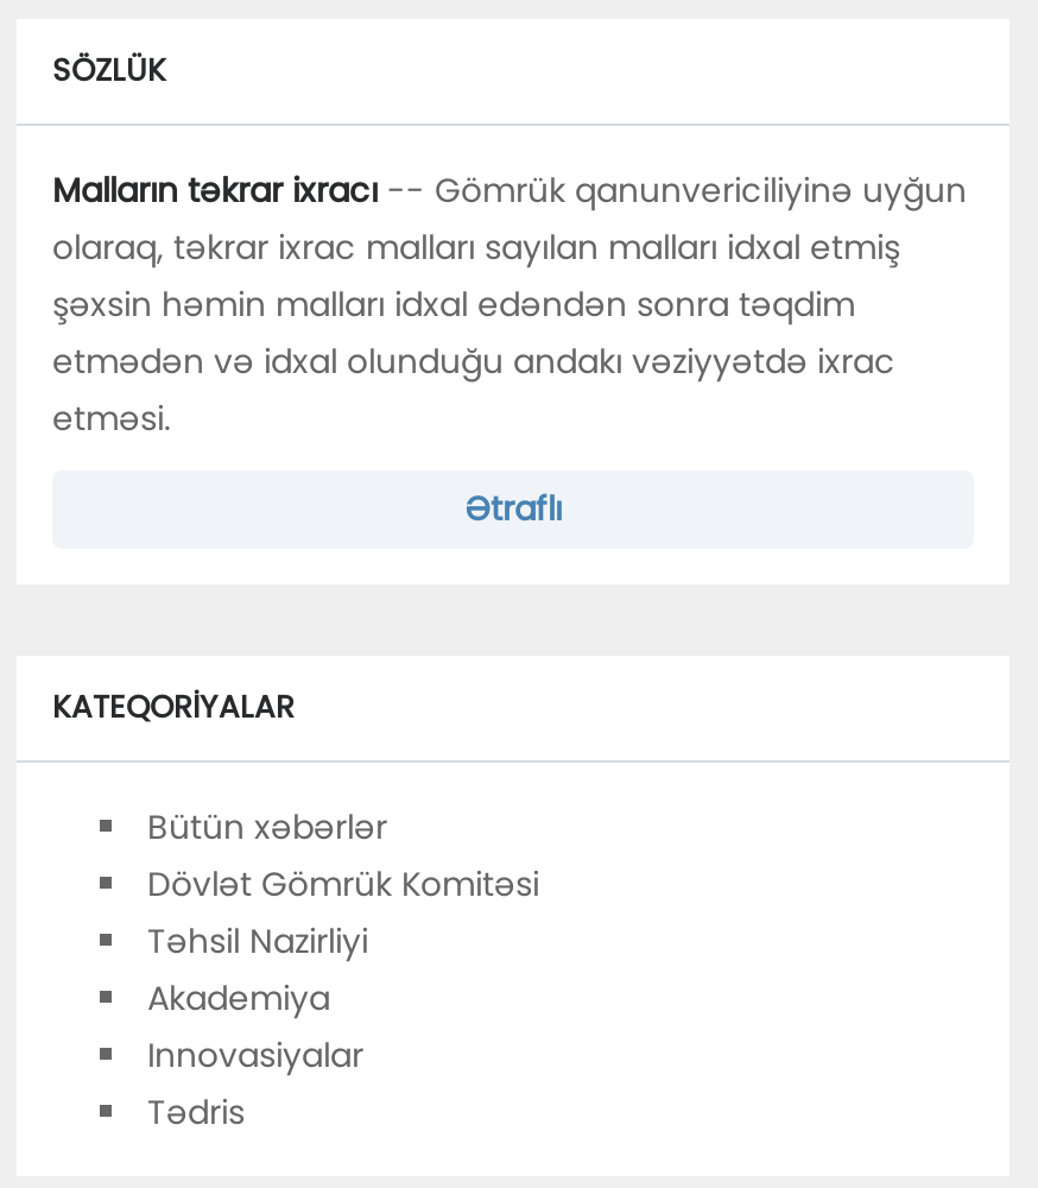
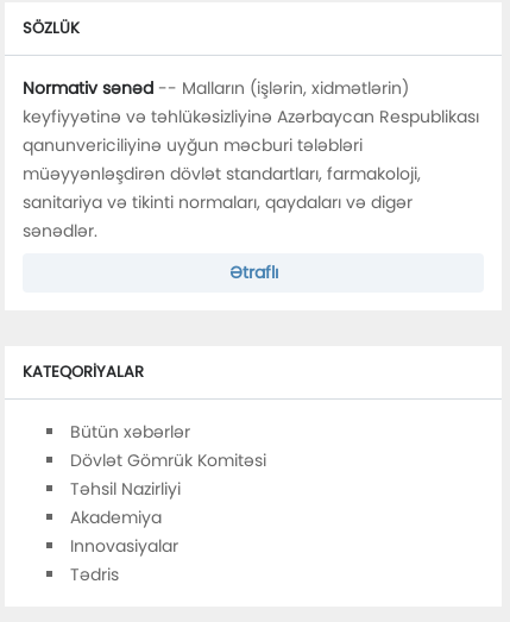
- Malların təkrar ixracı -- Gömrük qanunvericiliyinə uyğun
- olaraq, təkrar ixrac malları sayılan malları idxal etmiş
- şəxsin həmin malları idxal edəndən sonra təqdim
- etmədən və idxal olunduğu andakı vəziyyətdə ixrac
- etməsi.
+ Normativ sənəd -- Malların (işlərin, xidmətlərin)
+ keyfiyyətinə və təhlükəsizliyinə Azərbaycan Respublikası
+ qanunvericiliyinə uyğun məcburi tələbləri
+ müəyyənləşdirən dövlət standartları, farmakoloji,
+ sanitariya və tikinti normaları, qaydaları və digər
+ sənədlər.
